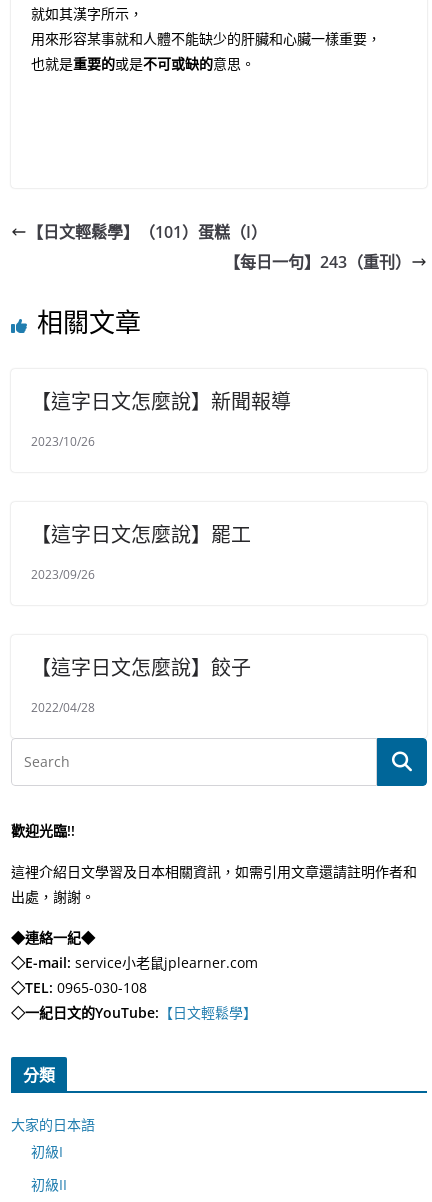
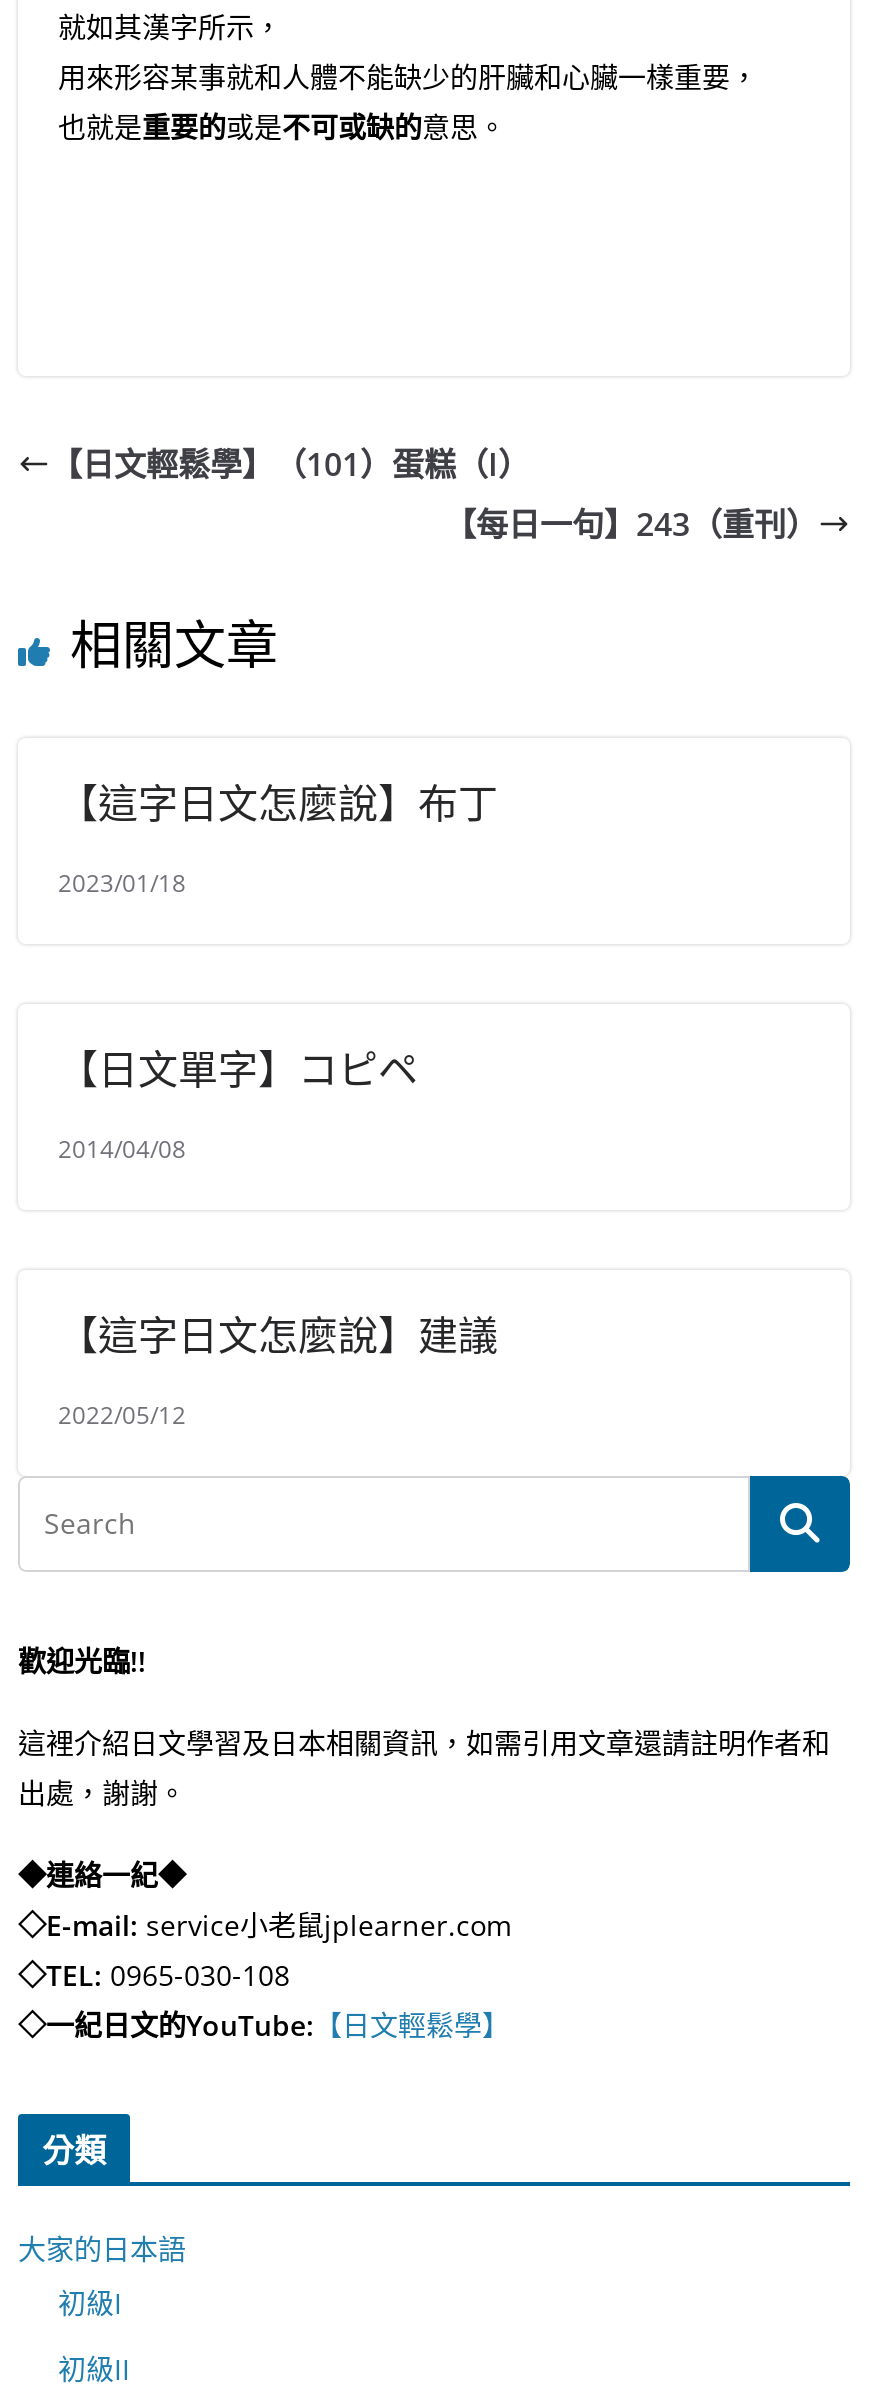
- 【這字日文怎麼說】新聞報導
+ 【這字日文怎麼說】布丁

- 2023/10/26
+ 2023/01/18

- 【這字日文怎麼說】罷工
+ 【日文單字】コピペ

- 2023/09/26
+ 2014/04/08

- 【這字日文怎麼說】餃子
+ 【這字日文怎麼說】建議

- 2022/04/28
+ 2022/05/12
